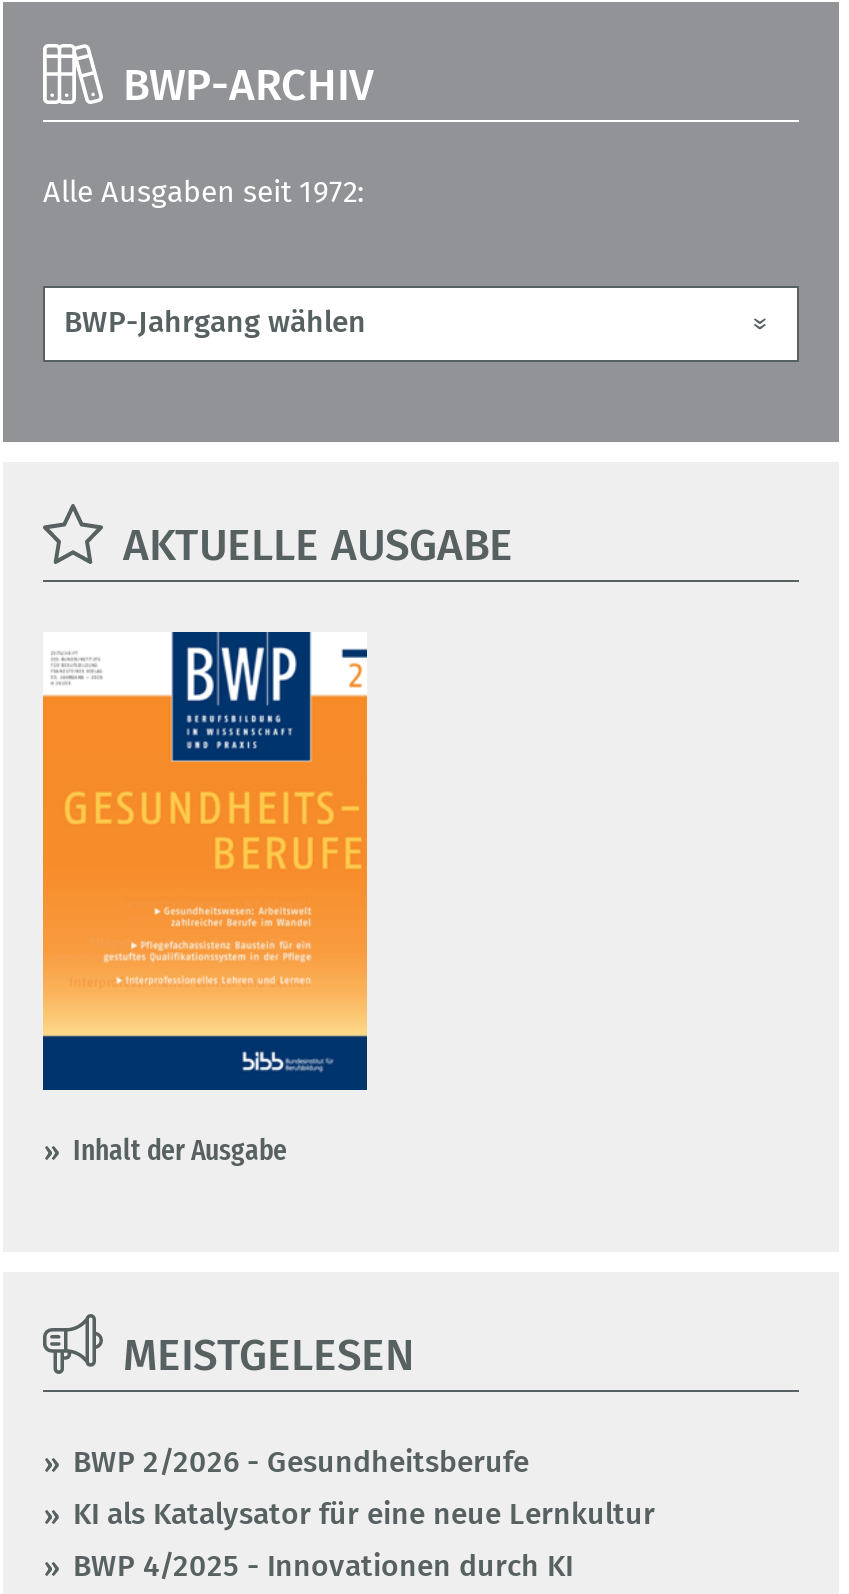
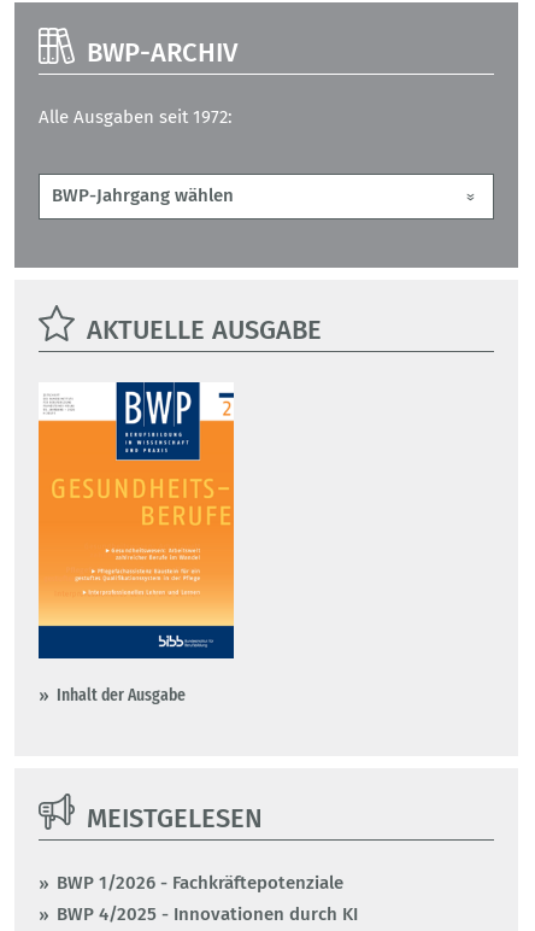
- BWP 2/2026 - Gesundheitsberufe
- KI als Katalysator für eine neue Lernkultur
+ BWP 1/2026 - Fachkräftepotenziale
